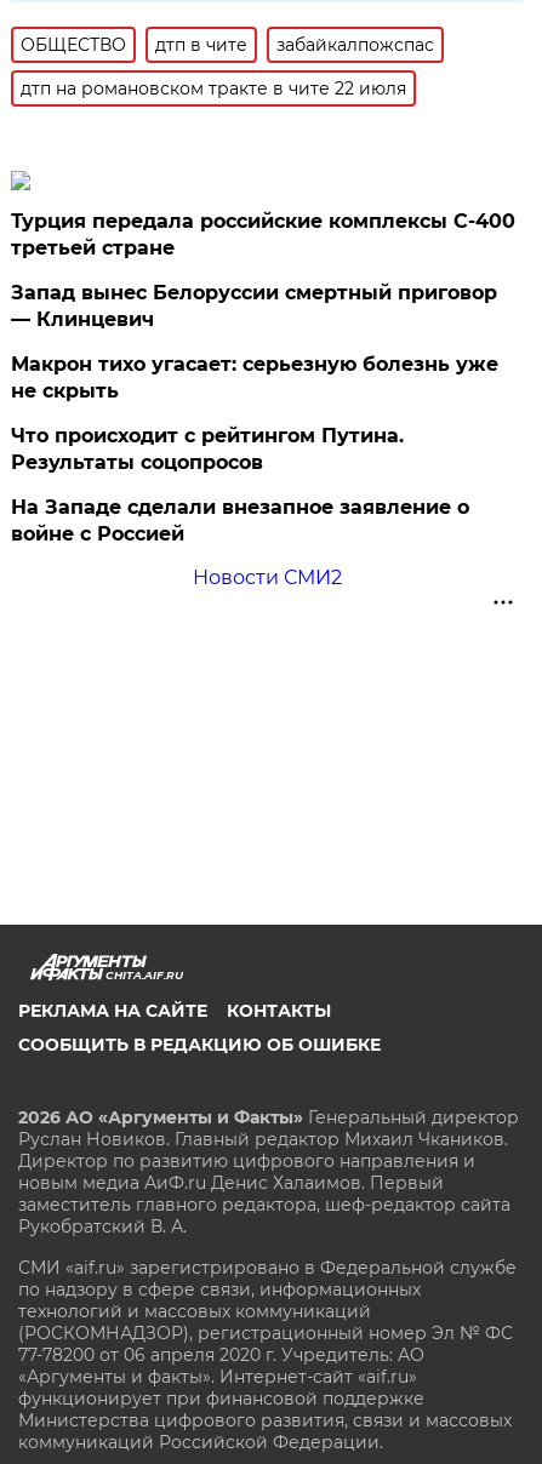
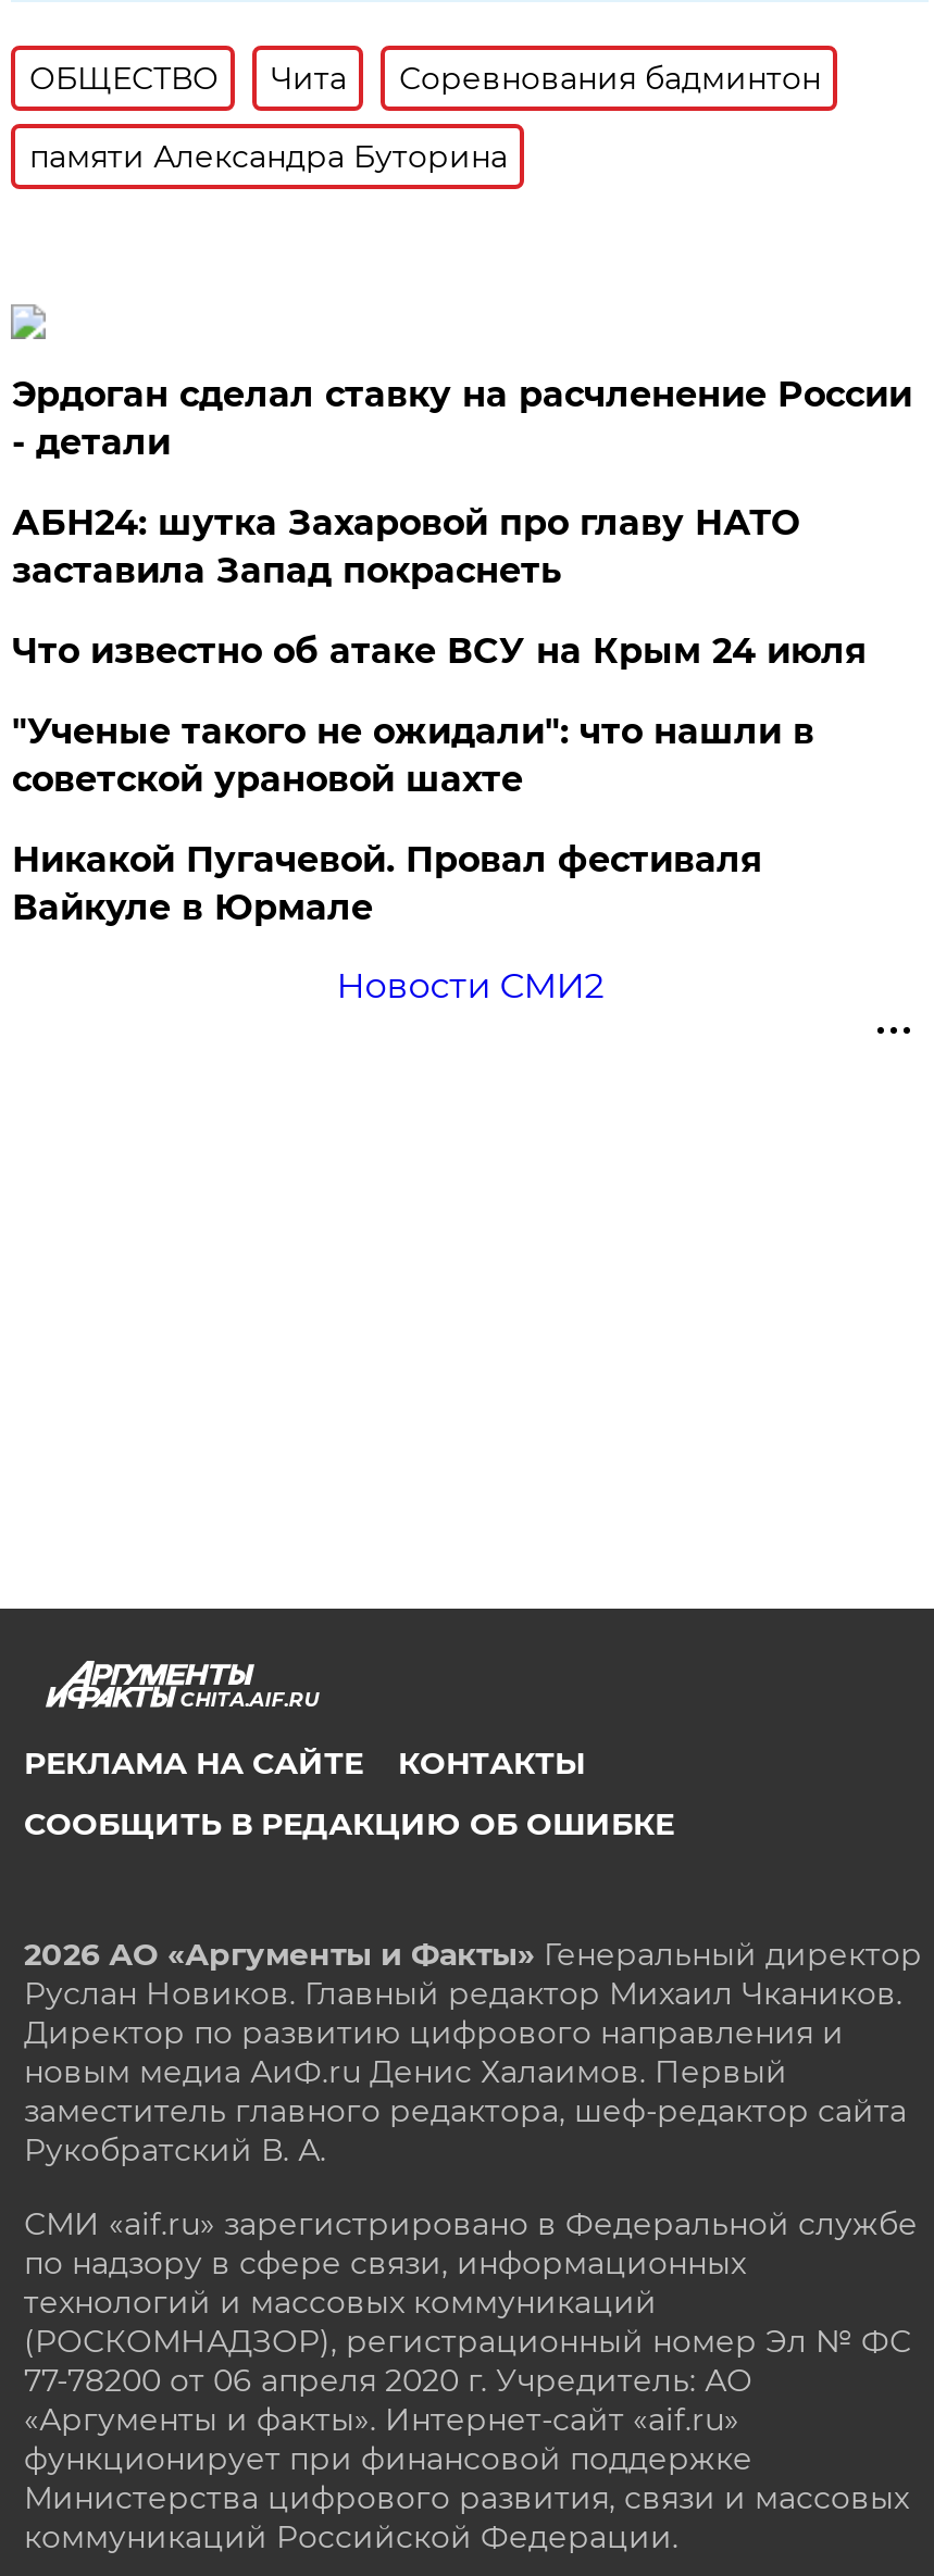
- дтп в чите
- забайкалпожспас
+ Чита
+ Соревнования бадминтон

- дтп на романовском тракте в чите 22 июля
+ памяти Александра Буторина

- Турция передала российские комплексы С-400
- третьей стране
+ Эрдоган сделал ставку на расчленение России
+ - детали

- Запад вынес Белоруссии смертный приговор
- — Клинцевич
+ АБН24: шутка Захаровой про главу НАТО
+ заставила Запад покраснеть

- Макрон тихо угасает: серьезную болезнь уже
- не скрыть
+ Что известно об атаке ВСУ на Крым 24 июля

- Что происходит с рейтингом Путина.
- Результаты соцопросов
+ "Ученые такого не ожидали": что нашли в
+ советской урановой шахте

- На Западе сделали внезапное заявление о
- войне с Россией
+ Никакой Пугачевой. Провал фестиваля
+ Вайкуле в Юрмале
